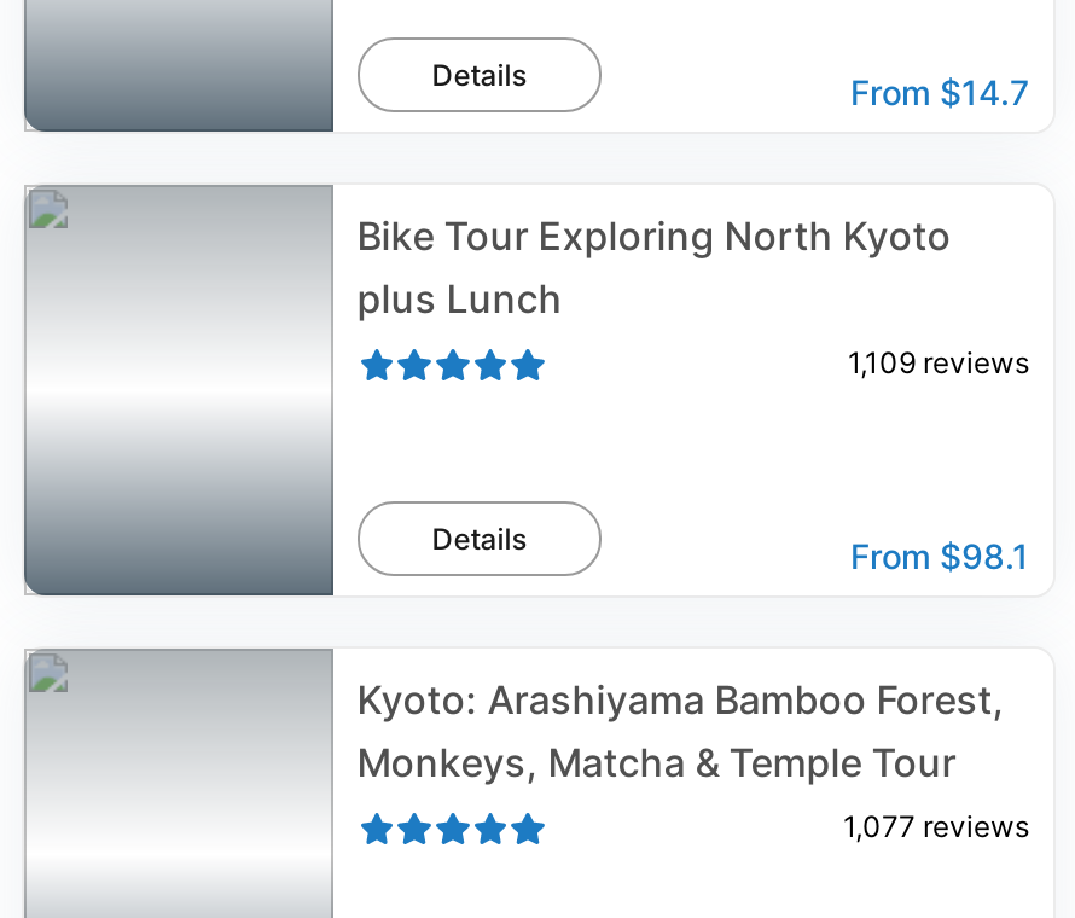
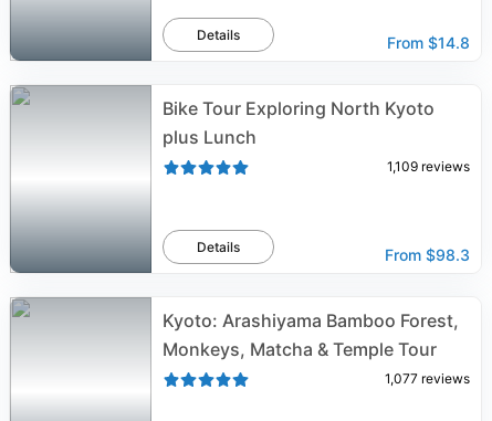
- From $14.7
+ From $14.8

- From $98.1
+ From $98.3
